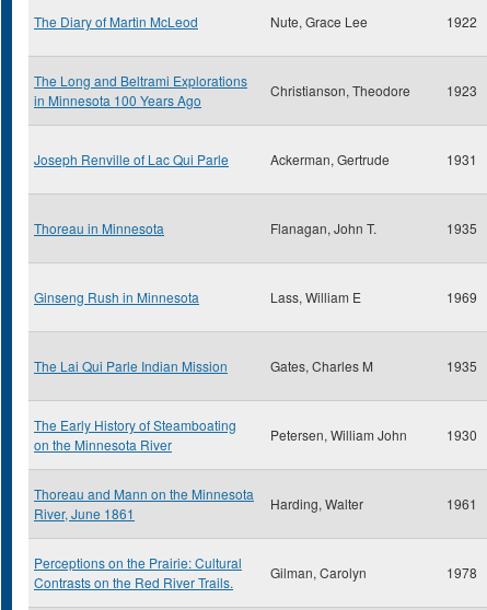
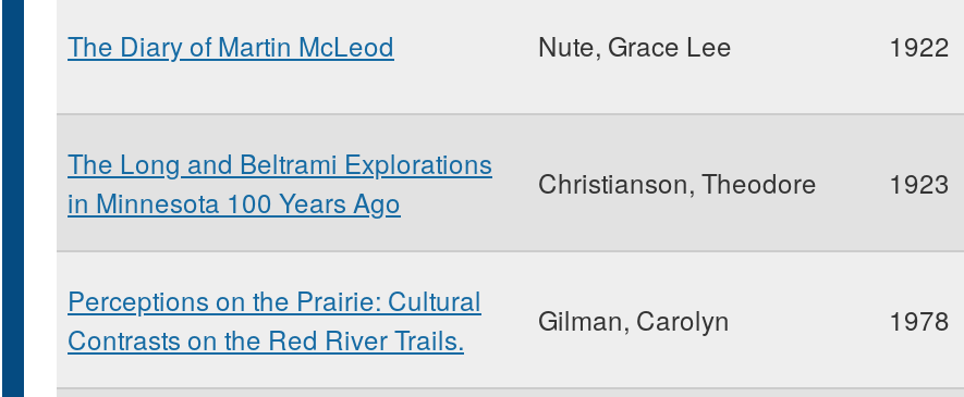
- Joseph Renville of Lac Qui Parle
- Ackerman, Gertrude
- 1931

- Thoreau in Minnesota
- Flanagan, John T.
- 1935

- Ginseng Rush in Minnesota
- Lass, William E
- 1969

- The Lai Qui Parle Indian Mission
- Gates, Charles M
- 1935
- The Early History of Steamboating
- on the Minnesota River

- Petersen, William John
- 1930
- Thoreau and Mann on the Minnesota
- River, June 1861

- Harding, Walter
- 1961
